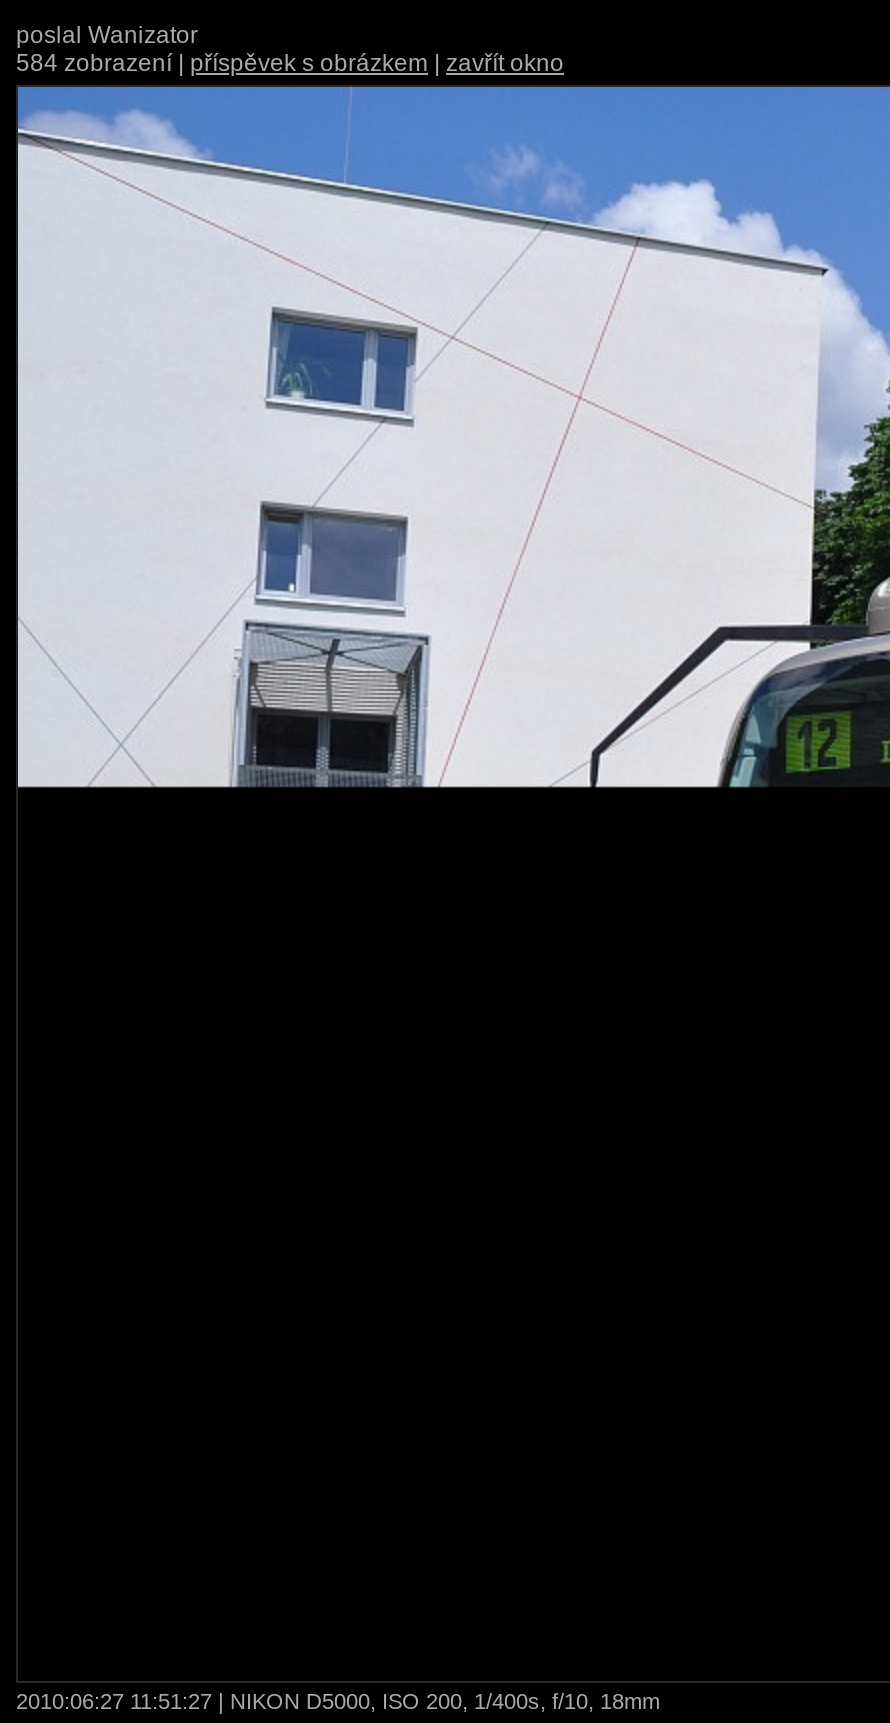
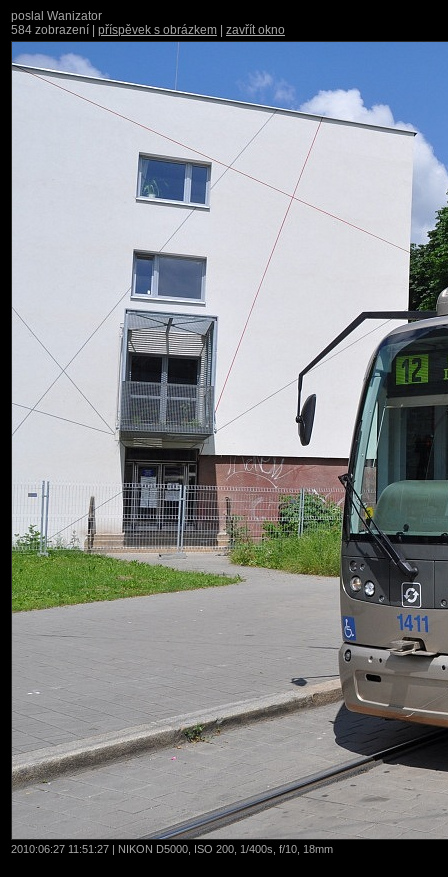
+ [image]
